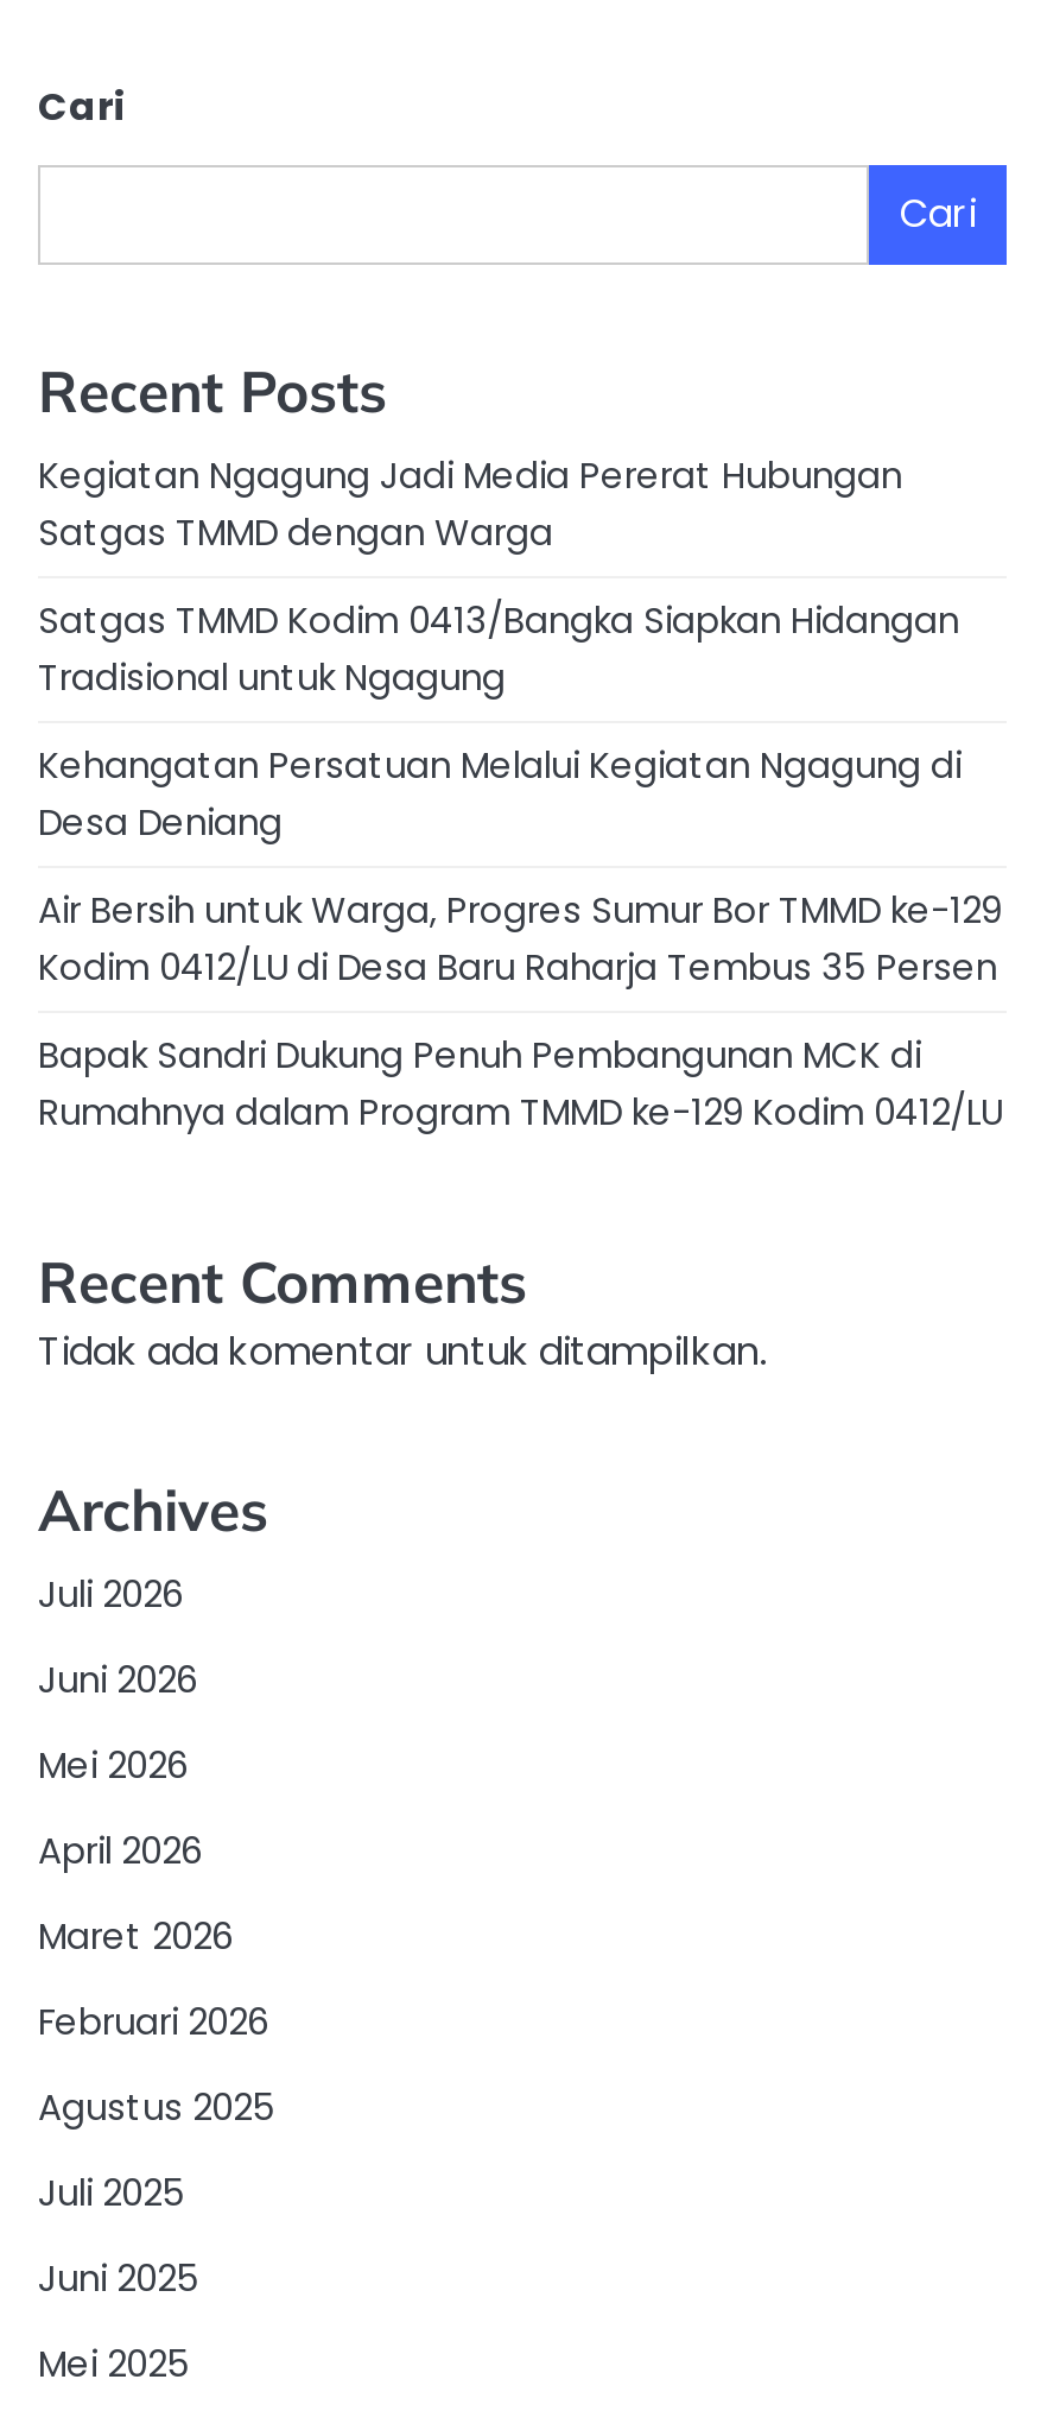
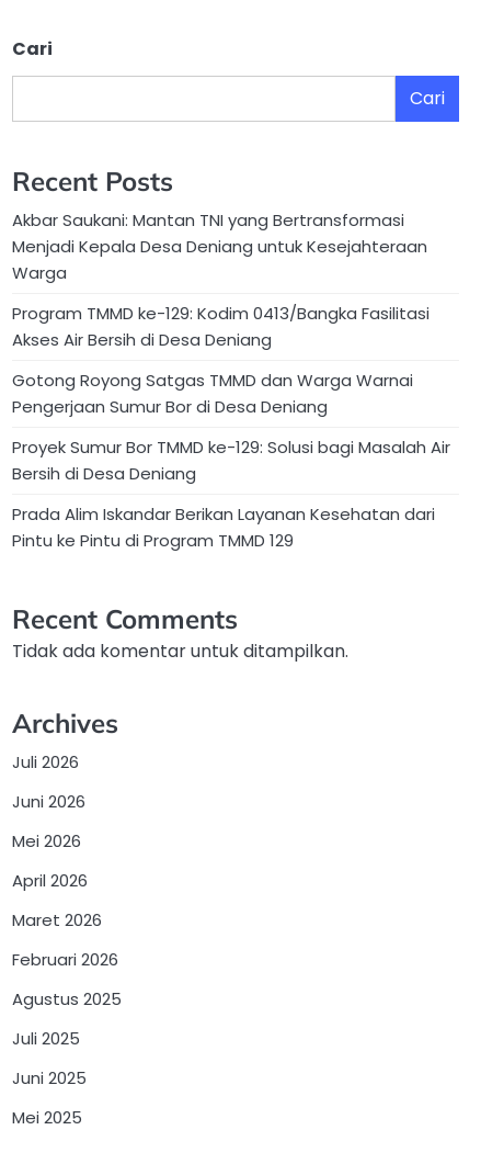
- Kegiatan Ngagung Jadi Media Pererat Hubungan
- Satgas TMMD dengan Warga
+ Akbar Saukani: Mantan TNI yang Bertransformasi
+ Menjadi Kepala Desa Deniang untuk Kesejahteraan
+ Warga

- Satgas TMMD Kodim 0413/Bangka Siapkan Hidangan
- Tradisional untuk Ngagung
+ Program TMMD ke-129: Kodim 0413/Bangka Fasilitasi
+ Akses Air Bersih di Desa Deniang

- Kehangatan Persatuan Melalui Kegiatan Ngagung di
- Desa Deniang
+ Gotong Royong Satgas TMMD dan Warga Warnai
+ Pengerjaan Sumur Bor di Desa Deniang

- Air Bersih untuk Warga, Progres Sumur Bor TMMD ke-129
- Kodim 0412/LU di Desa Baru Raharja Tembus 35 Persen
+ Proyek Sumur Bor TMMD ke-129: Solusi bagi Masalah Air
+ Bersih di Desa Deniang

- Bapak Sandri Dukung Penuh Pembangunan MCK di
- Rumahnya dalam Program TMMD ke-129 Kodim 0412/LU
+ Prada Alim Iskandar Berikan Layanan Kesehatan dari
+ Pintu ke Pintu di Program TMMD 129
